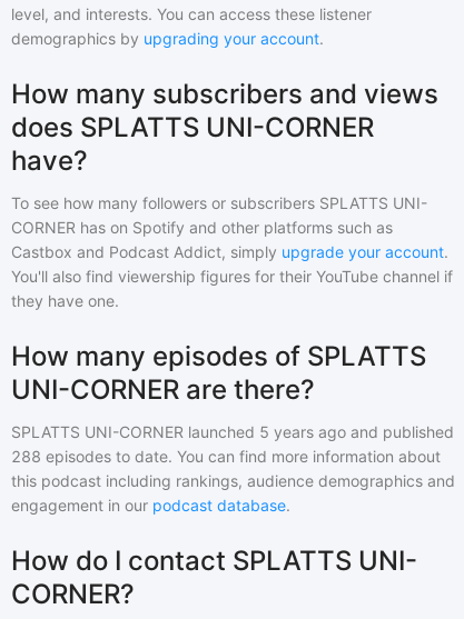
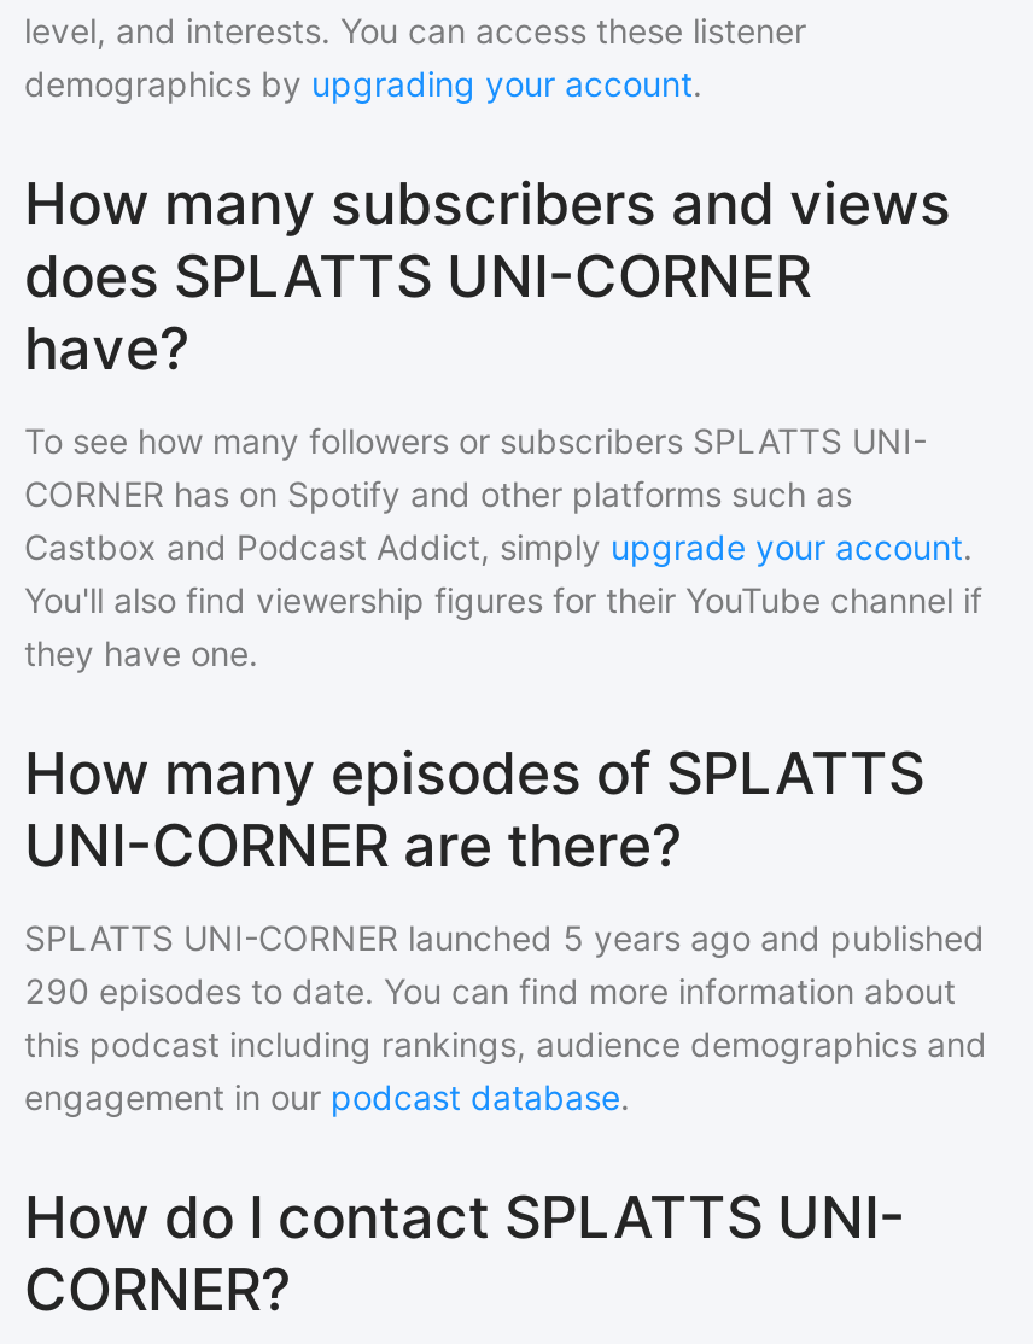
- 288 episodes to date. You can find more information about
+ 290 episodes to date. You can find more information about
